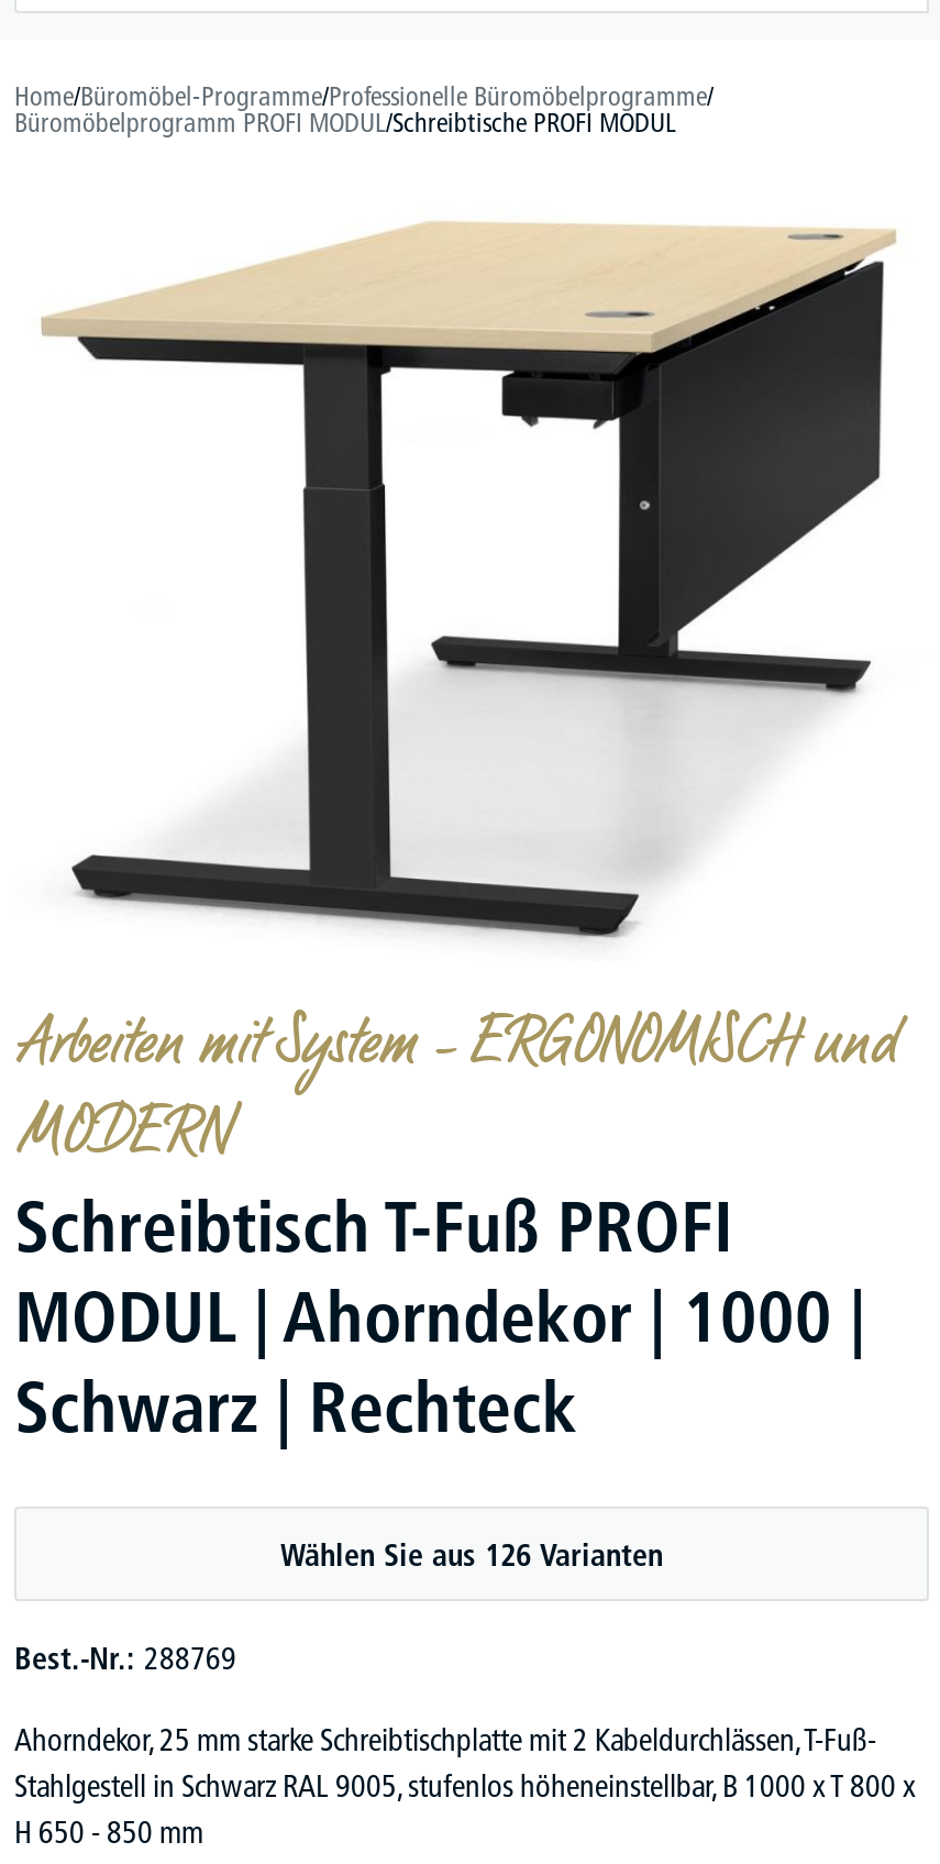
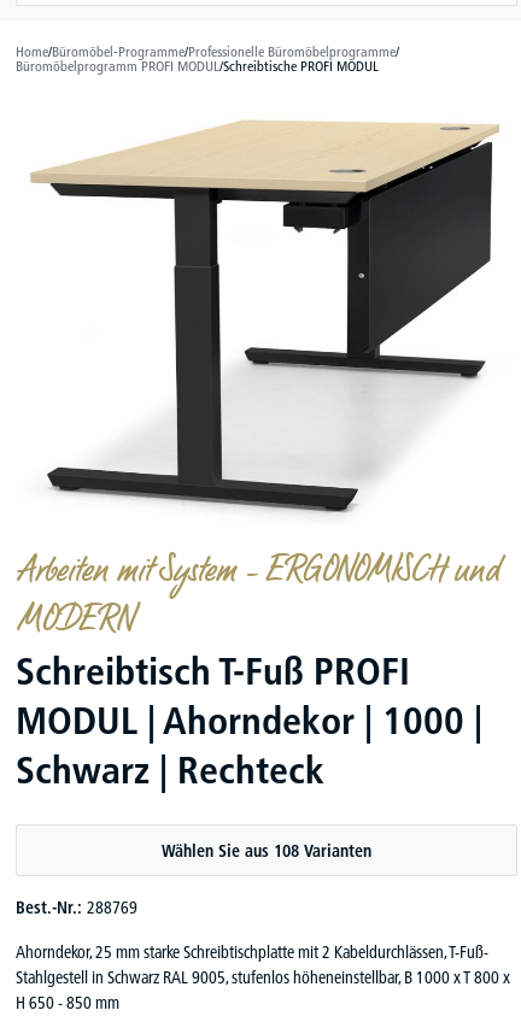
- Wählen Sie aus 126 Varianten
+ Wählen Sie aus 108 Varianten
